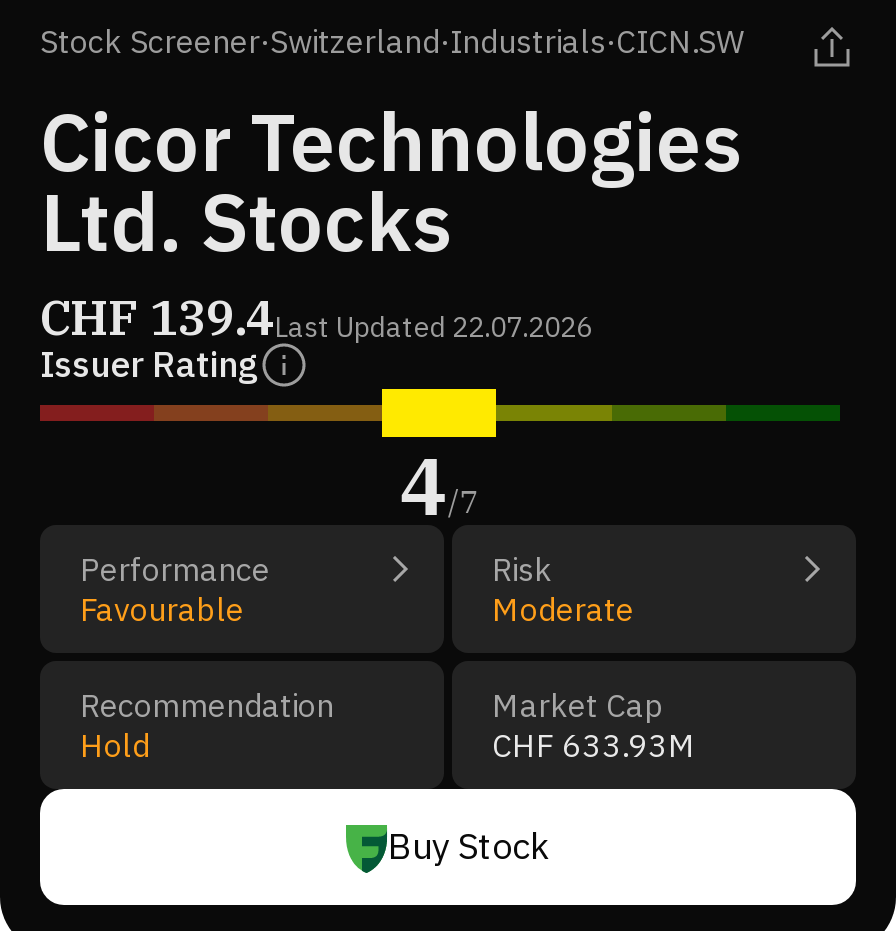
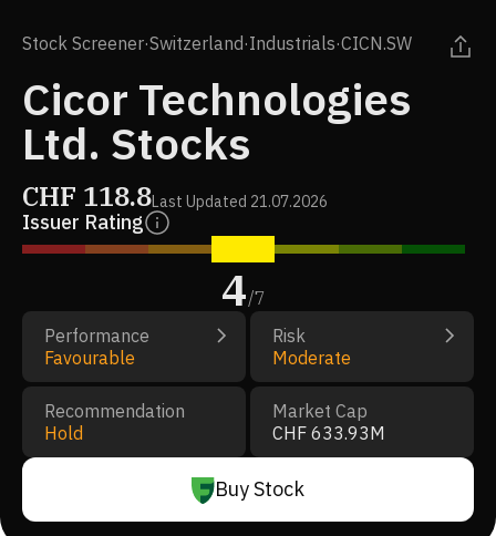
- CHF 139.4Last Updated 22.07.2026
+ CHF 118.8Last Updated 21.07.2026
